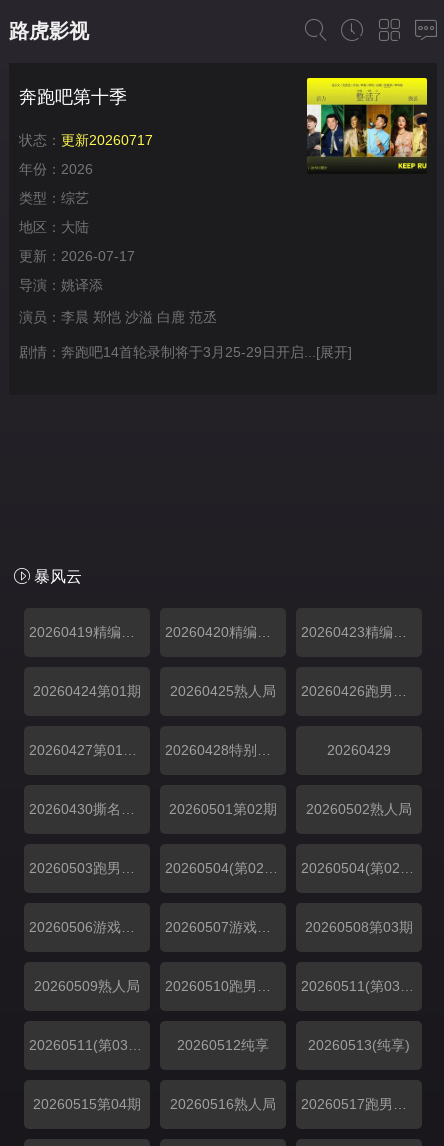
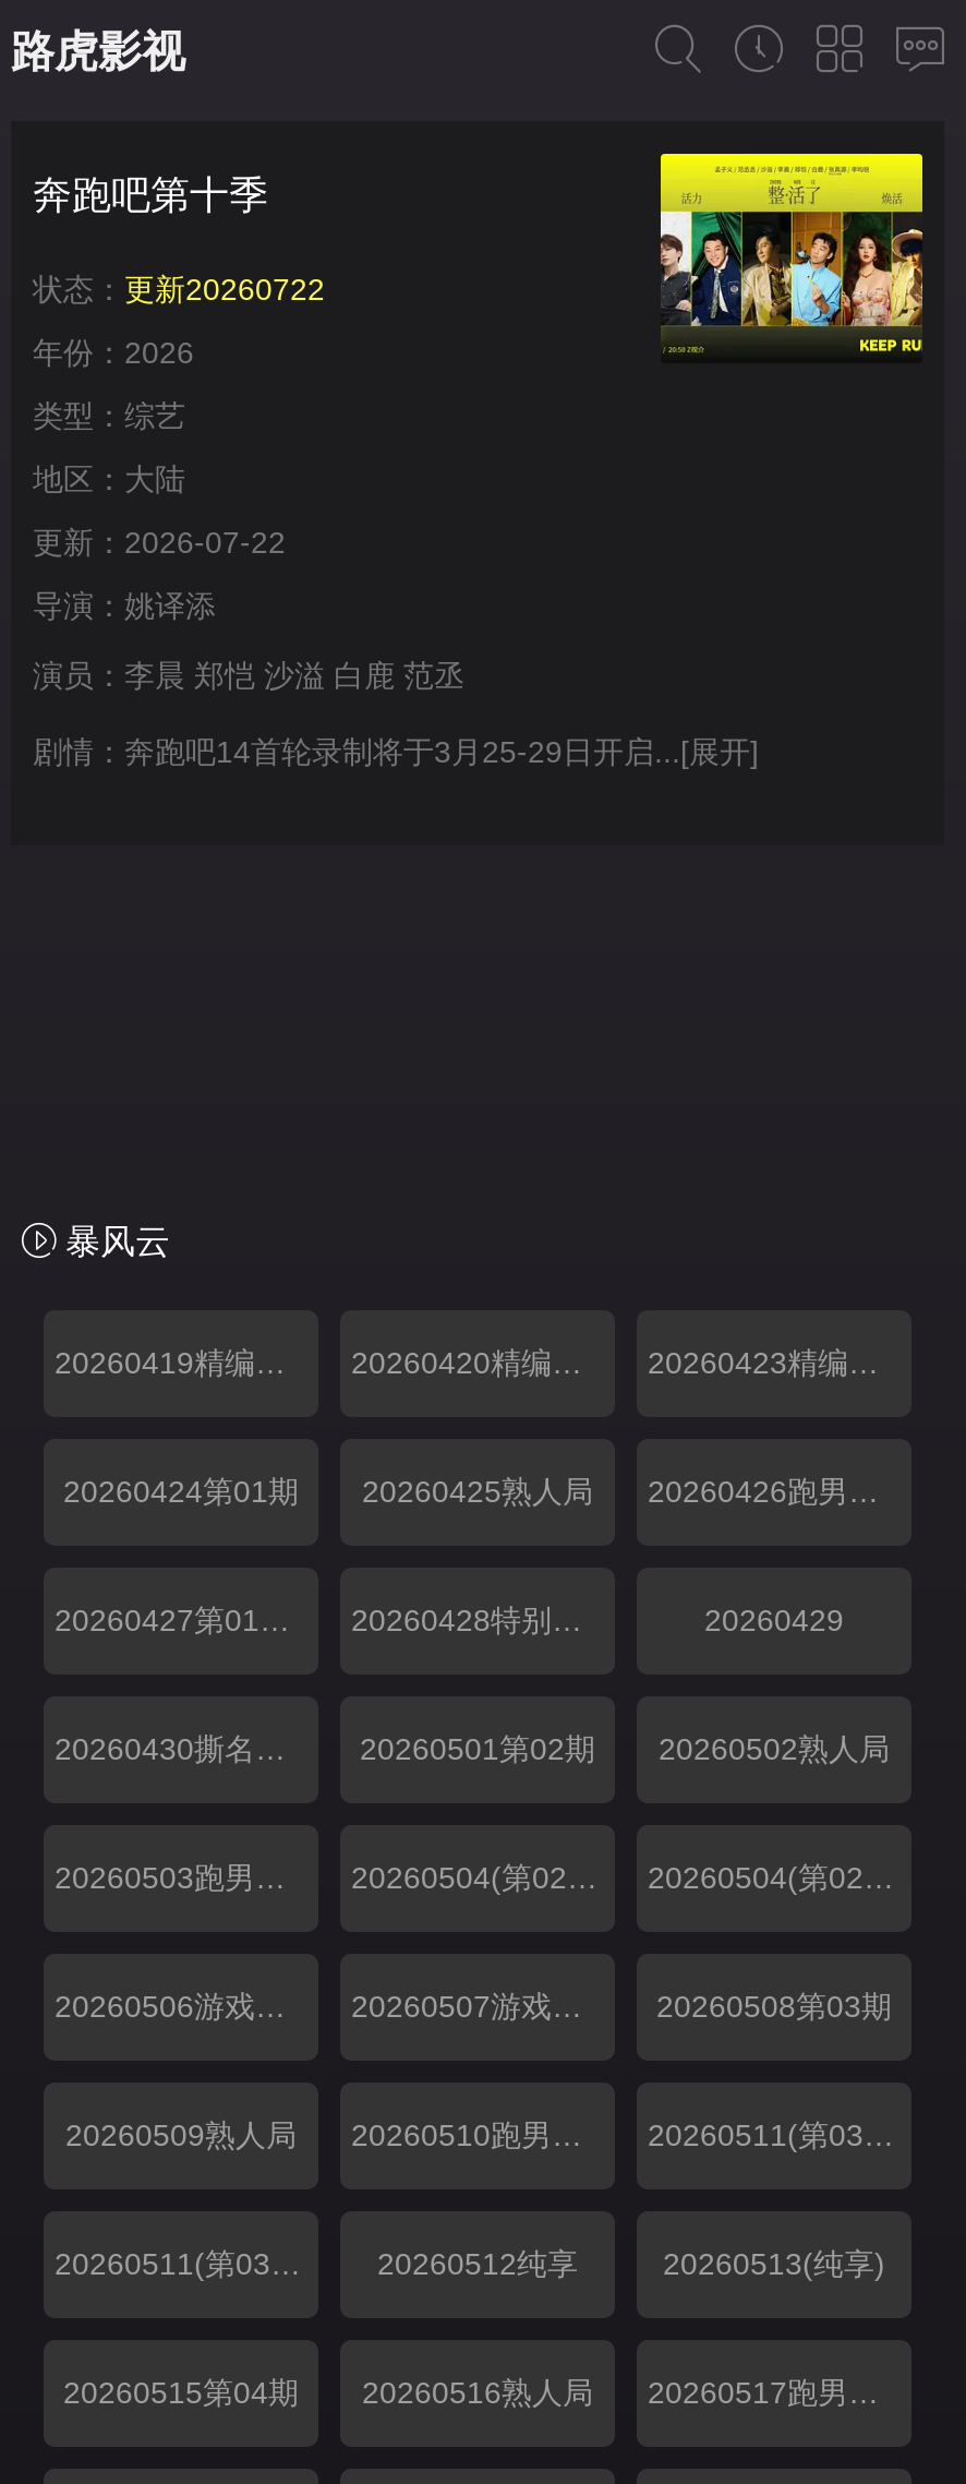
- 状态：更新20260717
+ 状态：更新20260722

- 更新：2026-07-17
+ 更新：2026-07-22
